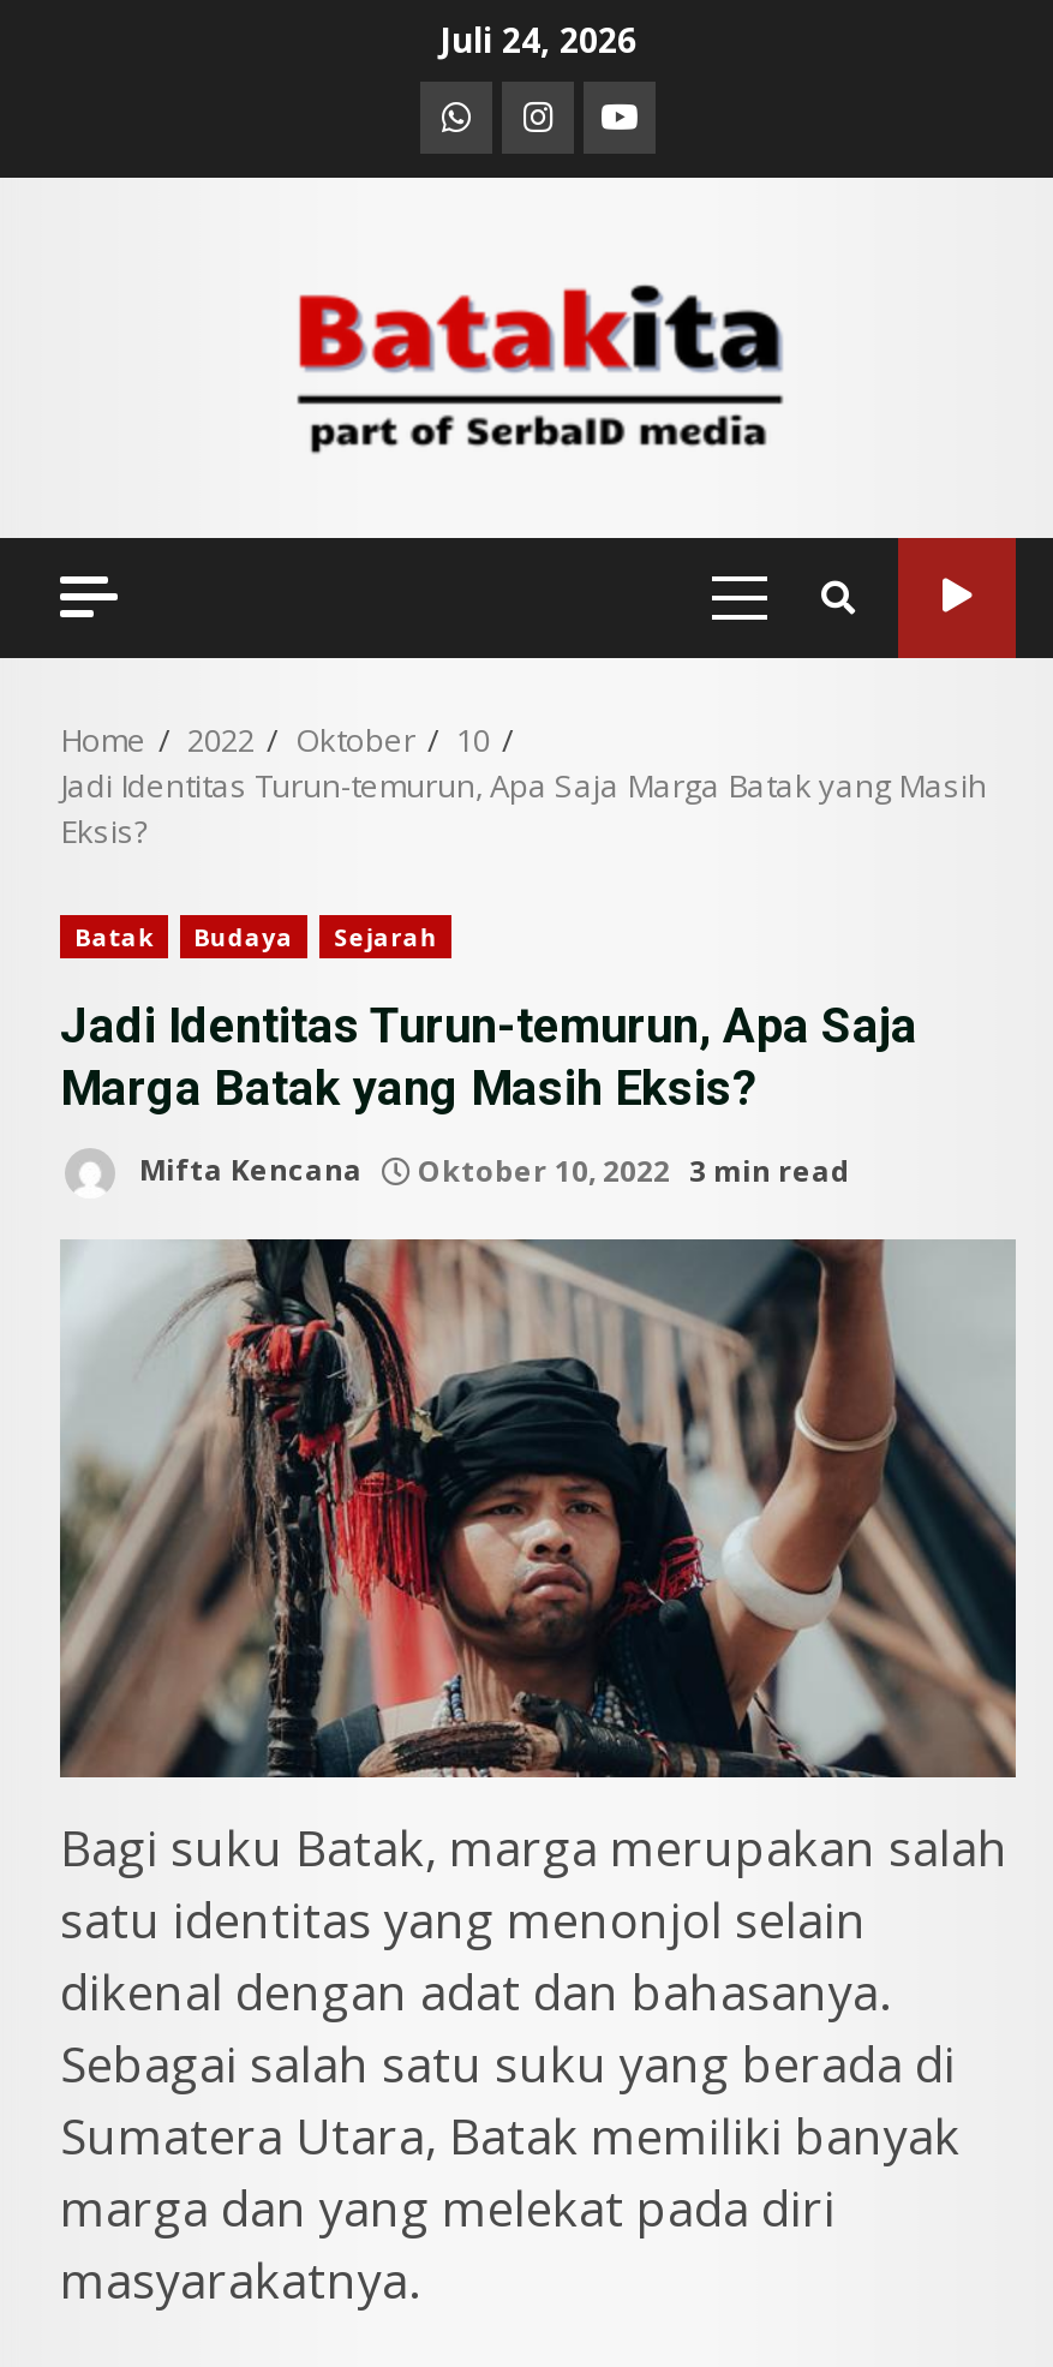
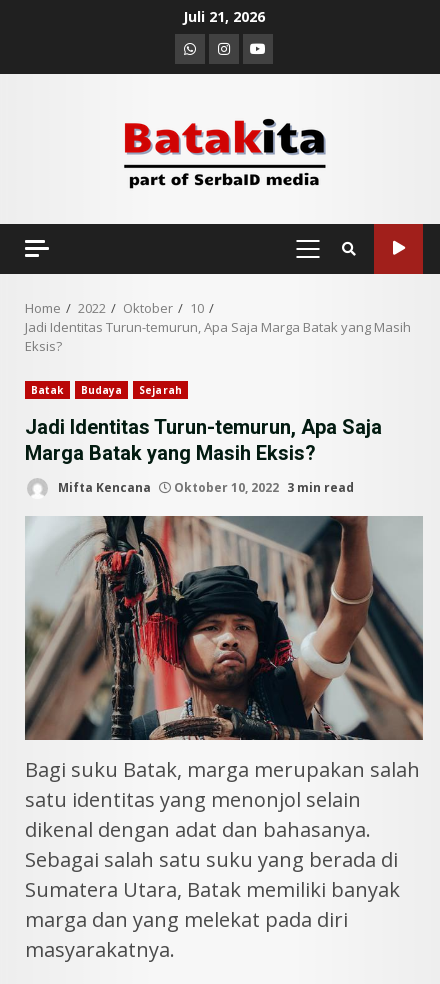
- Juli 24, 2026
+ Juli 21, 2026
